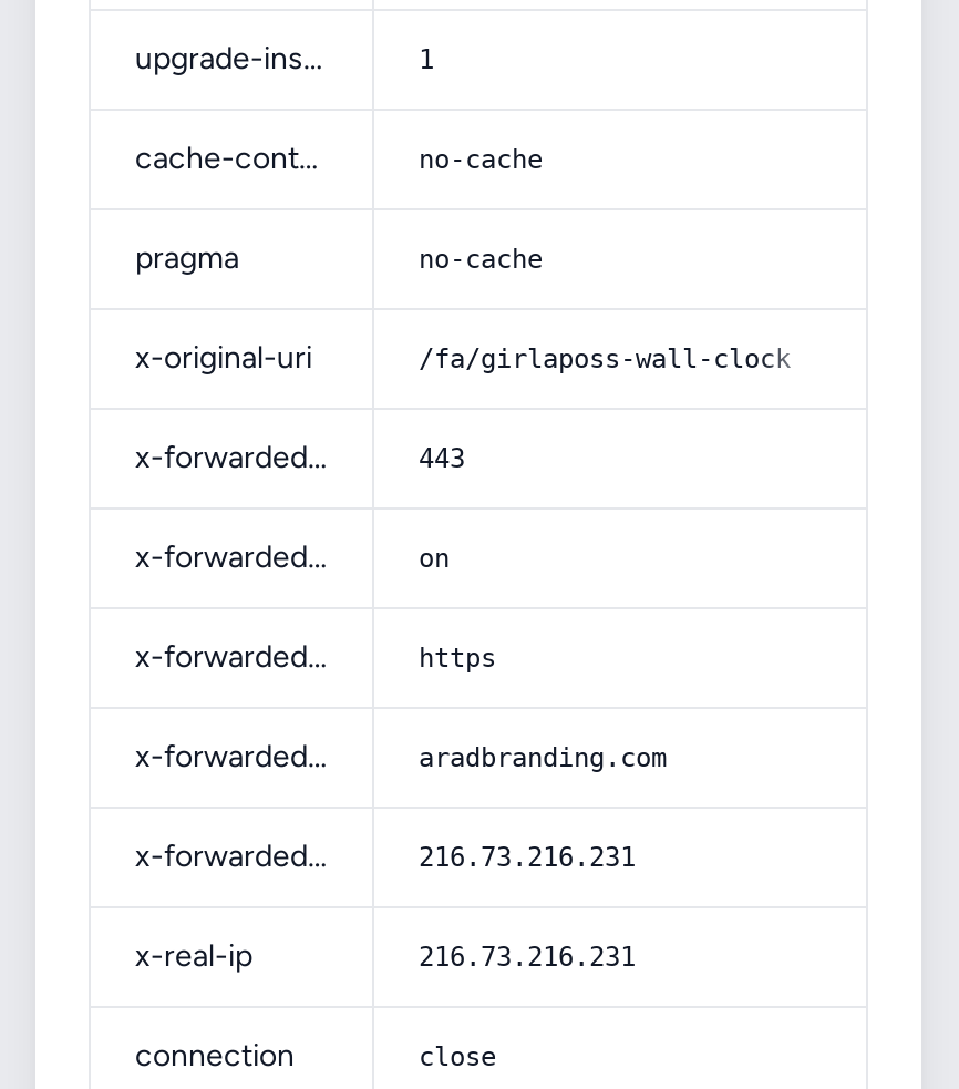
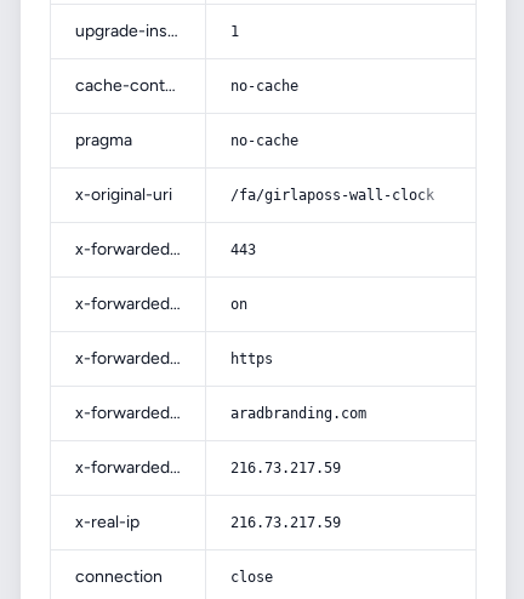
- 216.73.216.231
+ 216.73.217.59

- 216.73.216.231
+ 216.73.217.59
